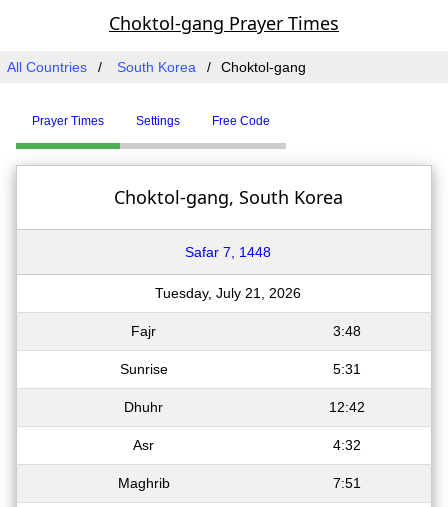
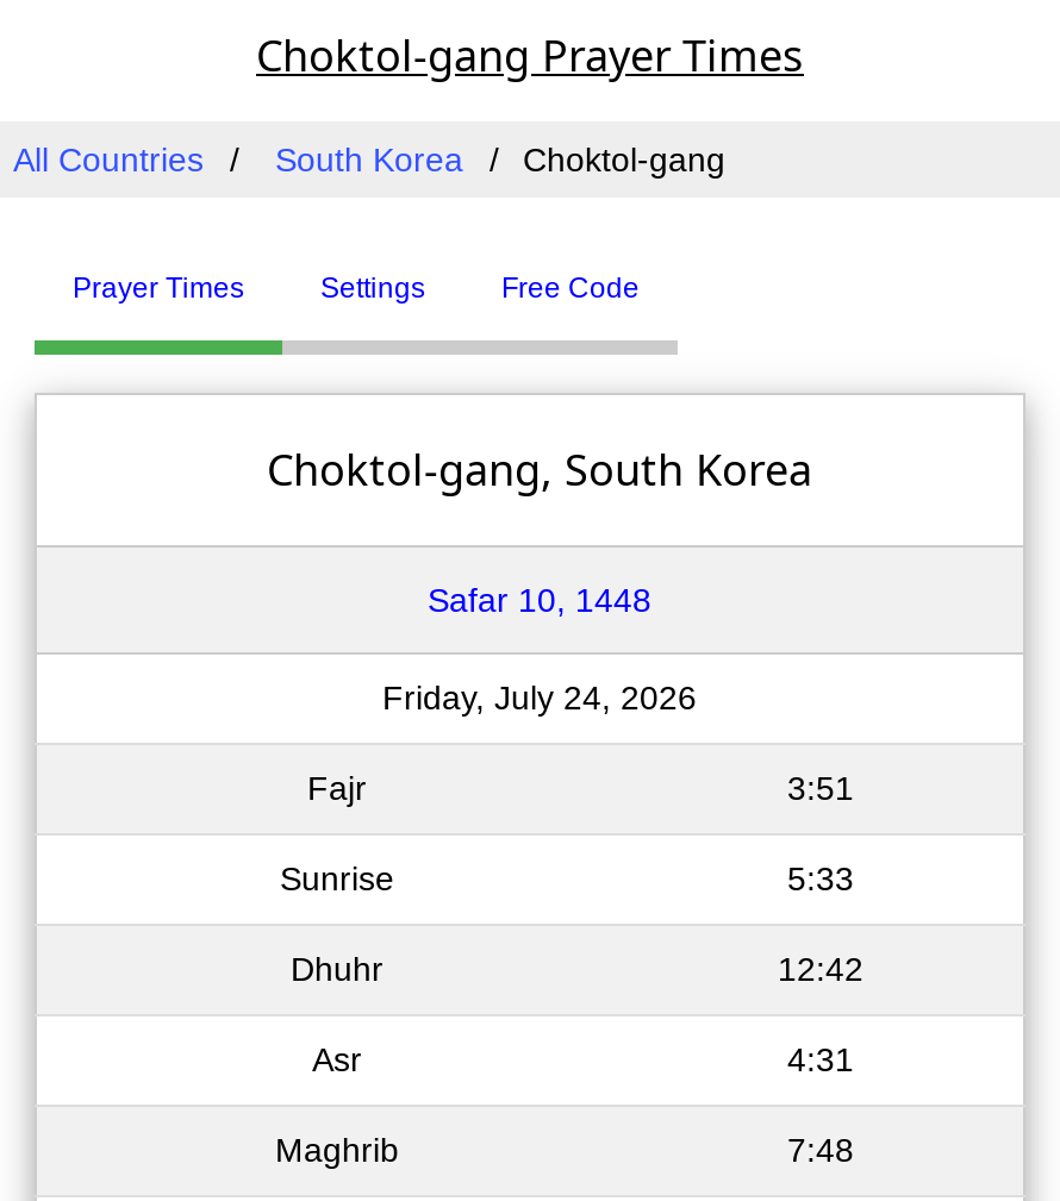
- Safar 7, 1448
+ Safar 10, 1448

- Tuesday, July 21, 2026
+ Friday, July 24, 2026

- 3:48
+ 3:51

- 5:31
+ 5:33

- 4:32
+ 4:31

- 7:51
+ 7:48
